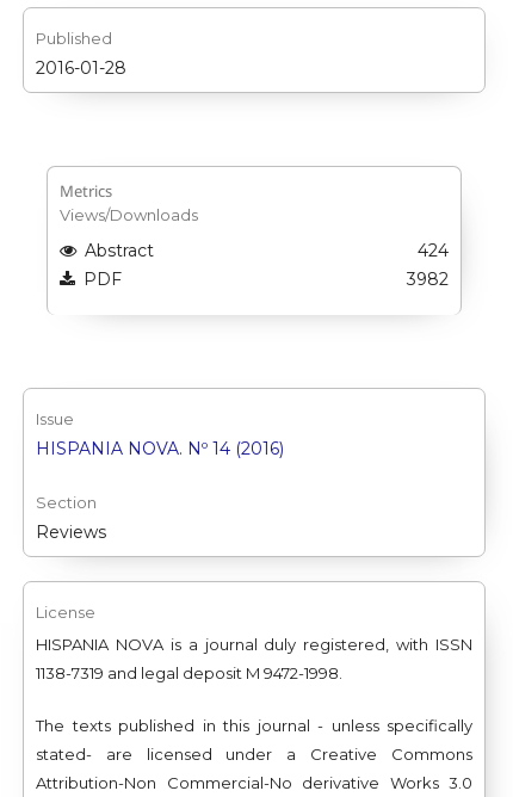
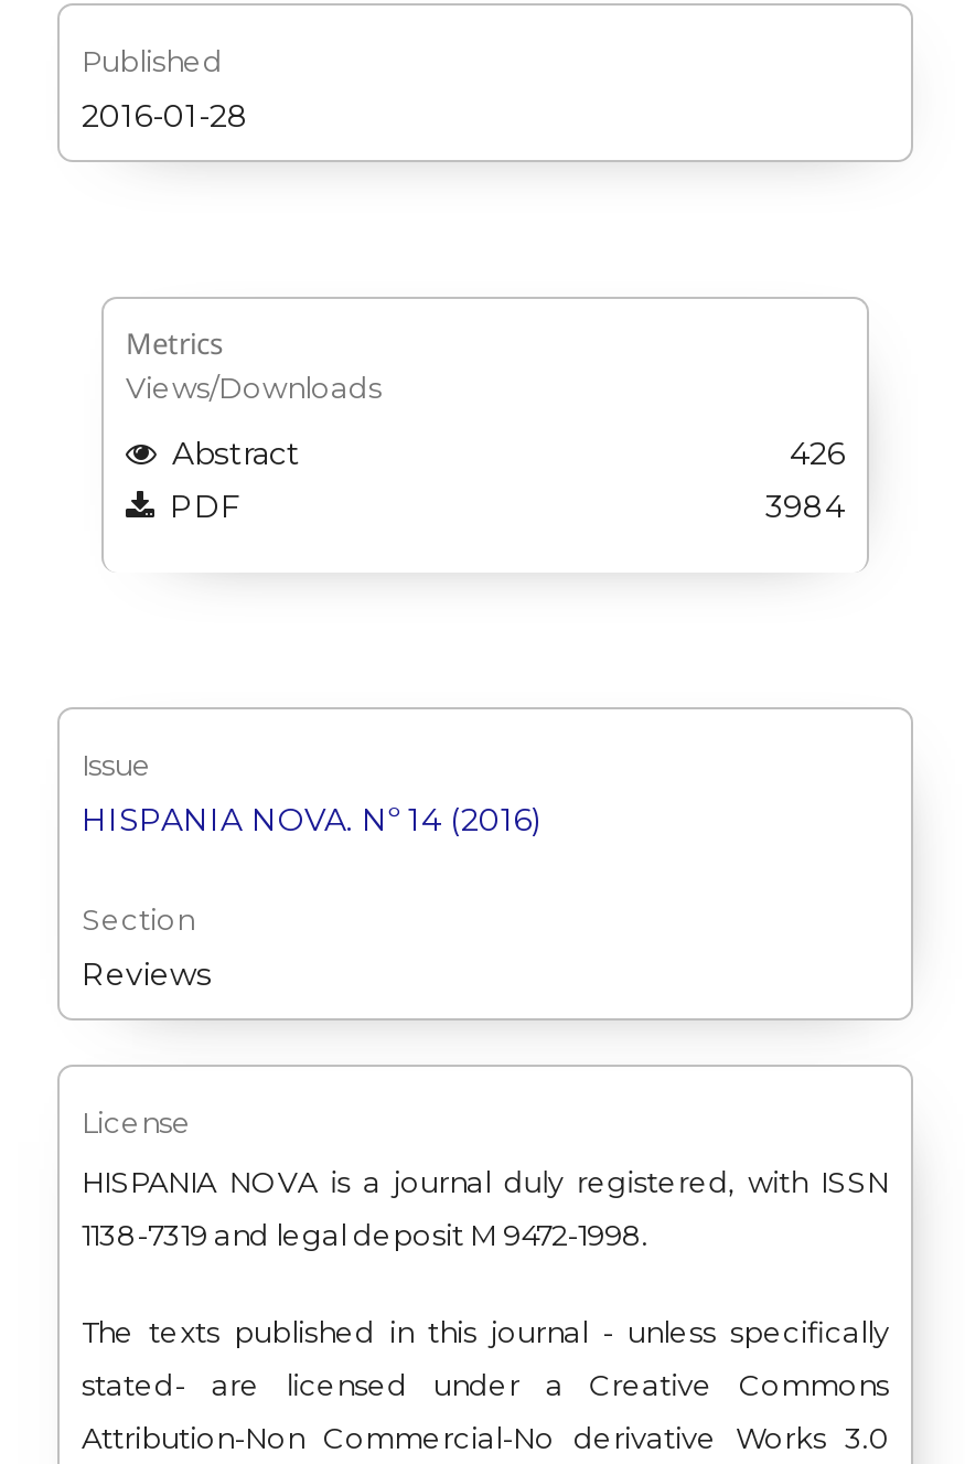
- 424
+ 426

- 3982
+ 3984
